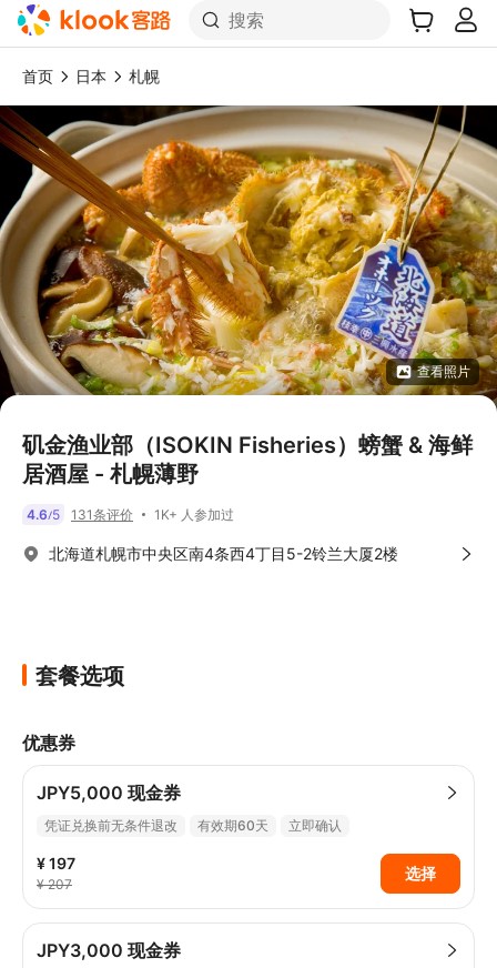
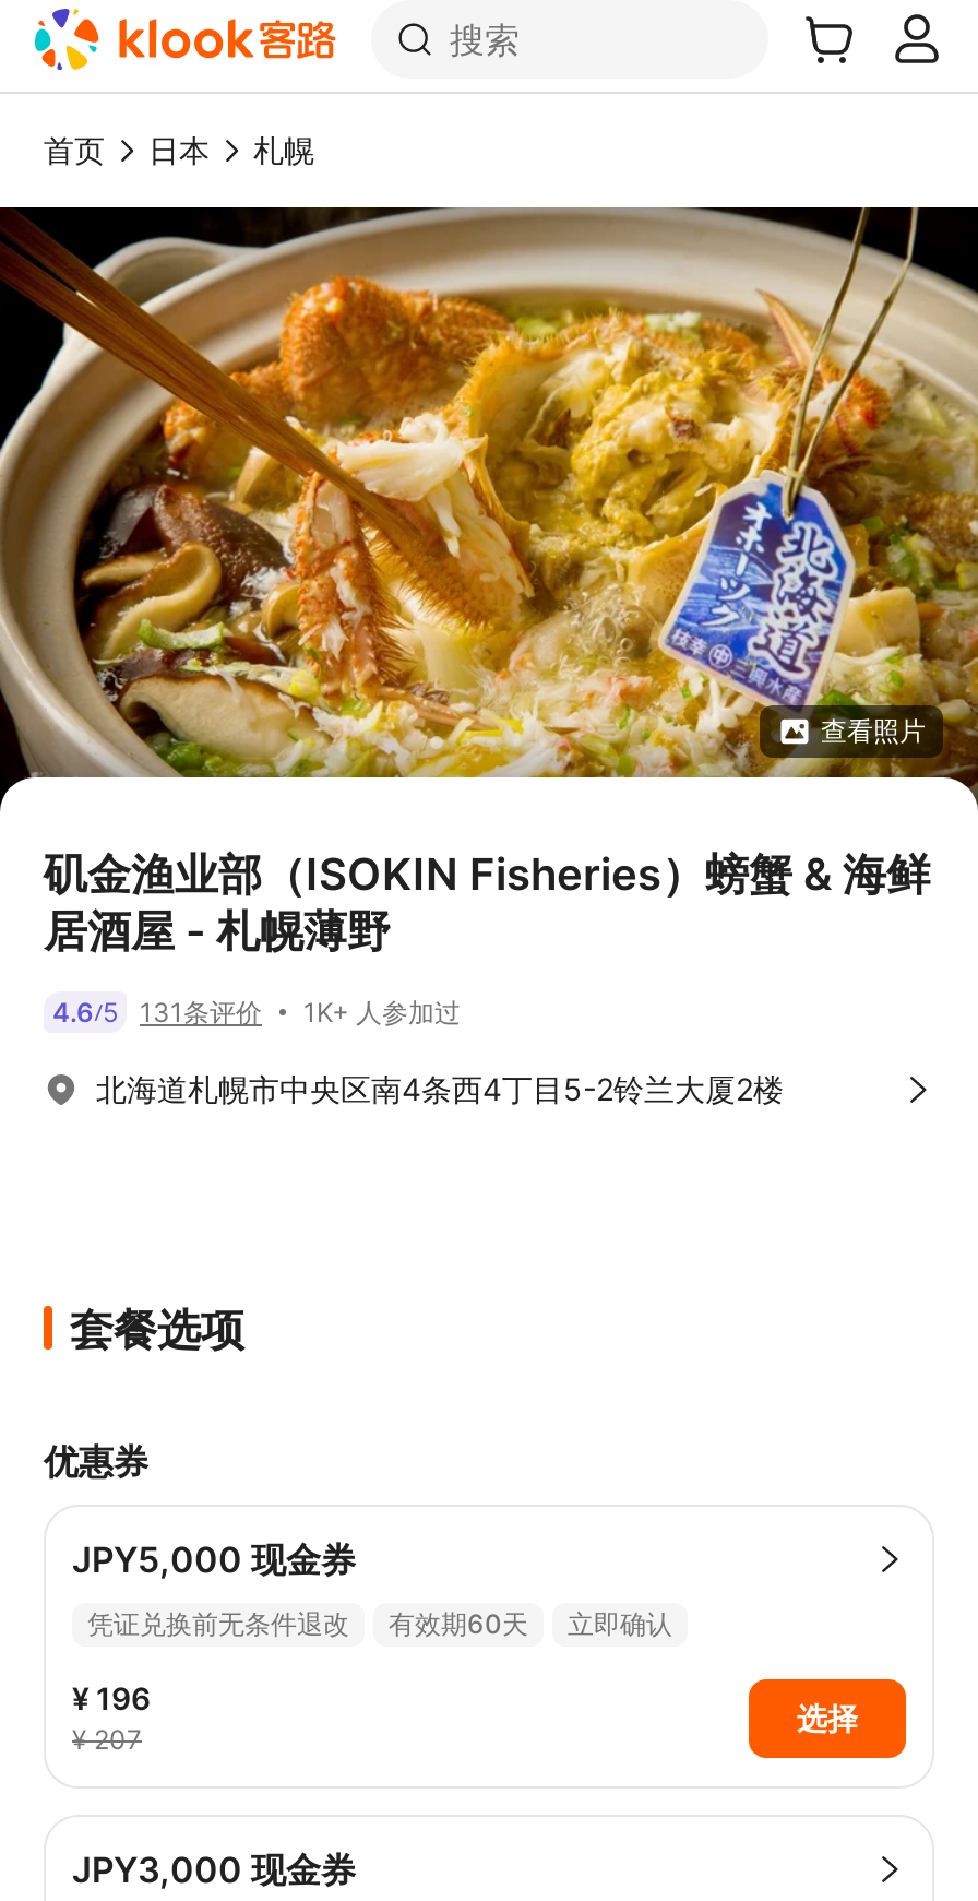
- ¥ 197
+ ¥ 196
